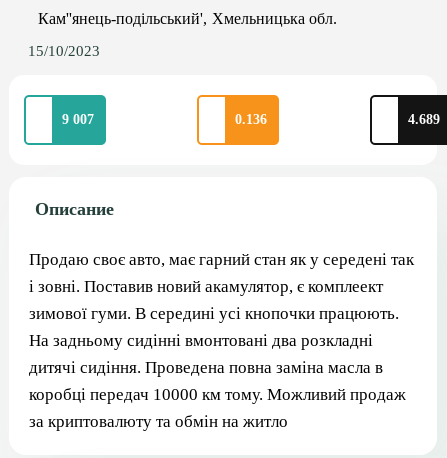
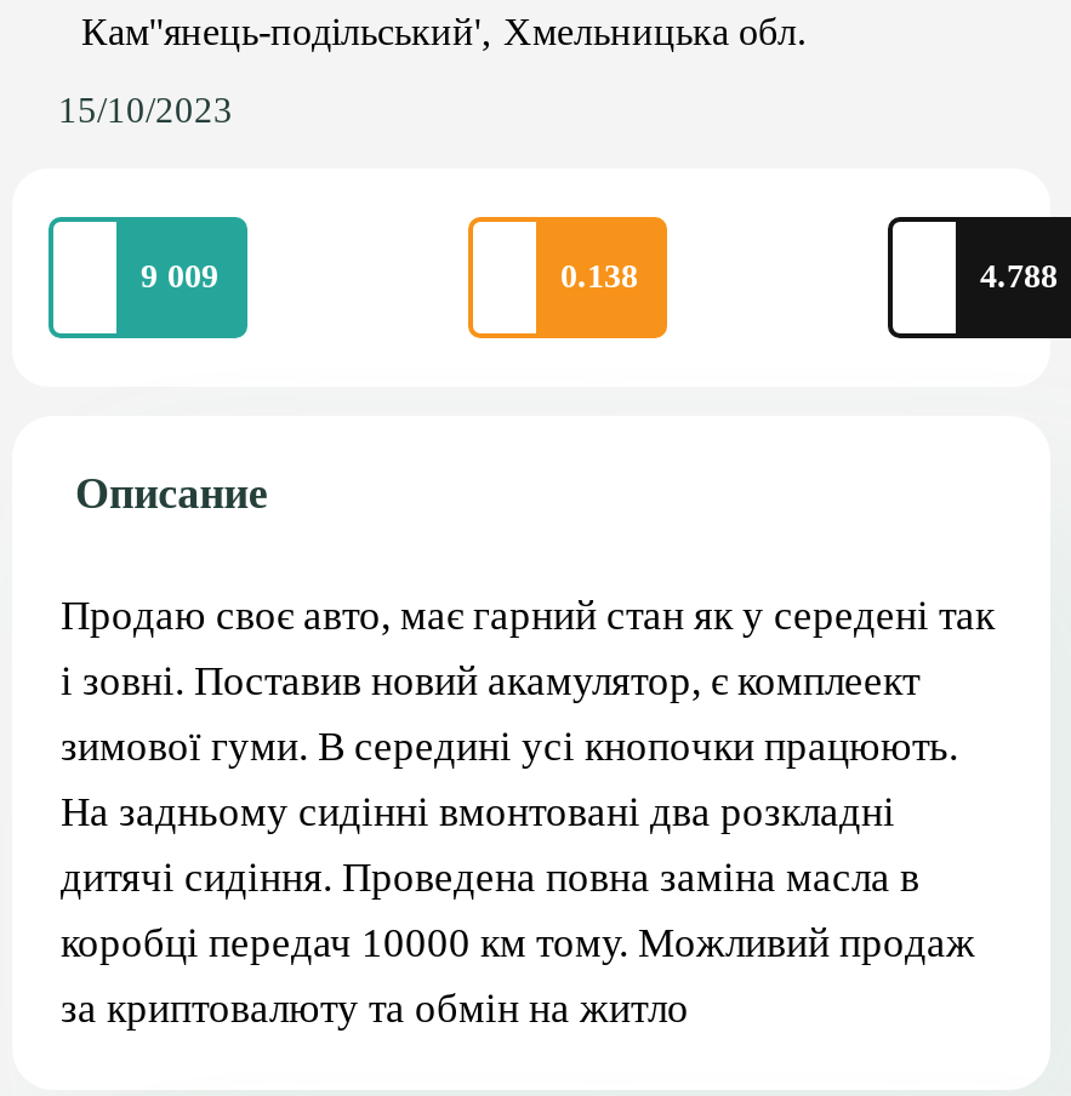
- 9 007
+ 9 009

- 0.136
+ 0.138

- 4.689
+ 4.788
